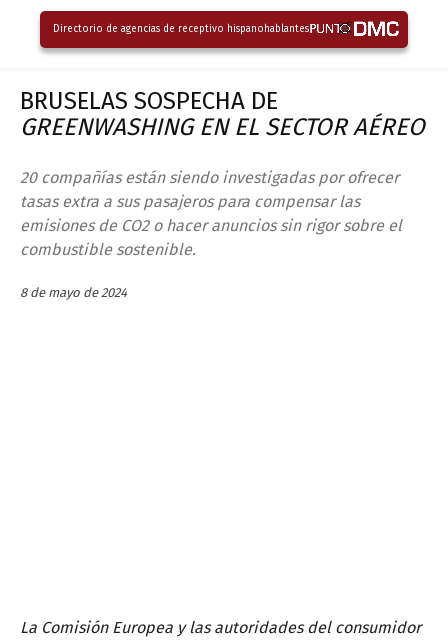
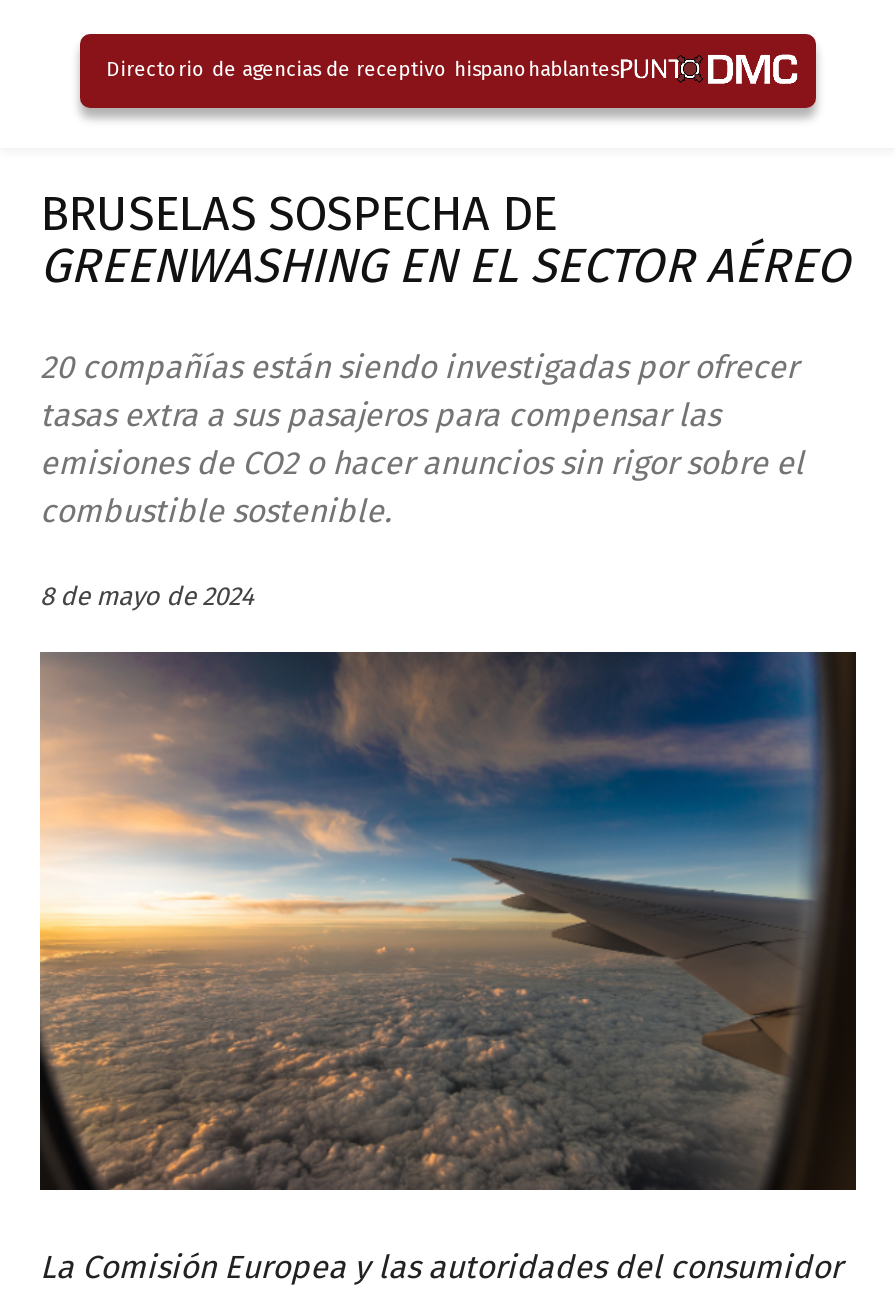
+ [image]
